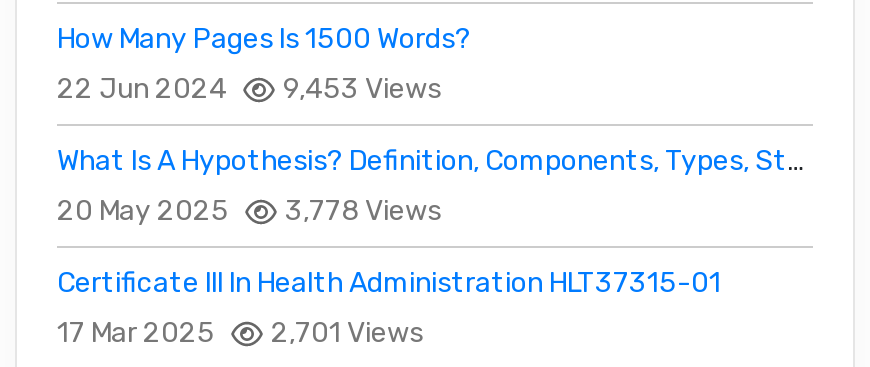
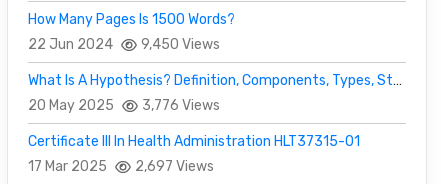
- 22 Jun 2024 9,453 Views
+ 22 Jun 2024 9,450 Views

- 20 May 2025 3,778 Views
+ 20 May 2025 3,776 Views

- 17 Mar 2025 2,701 Views
+ 17 Mar 2025 2,697 Views
